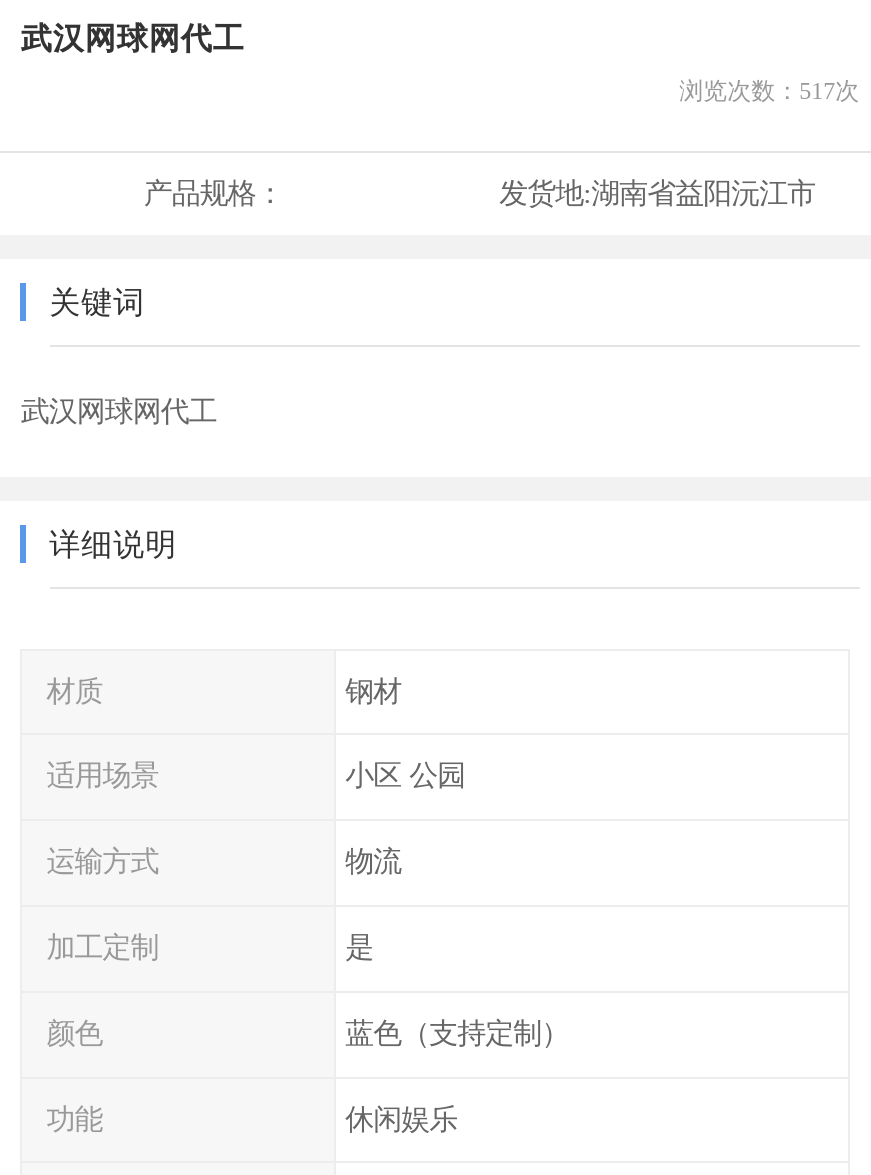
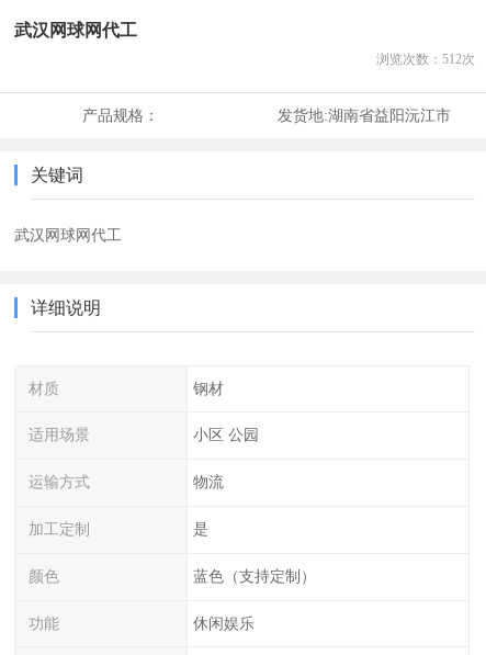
- 浏览次数：517次
+ 浏览次数：512次
